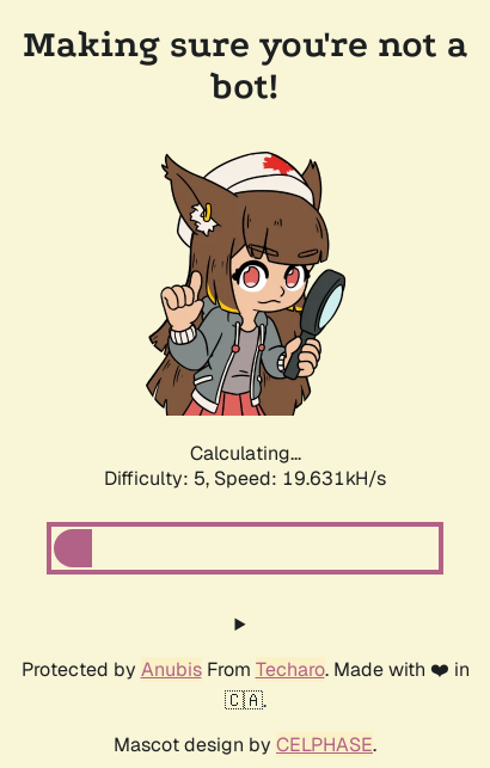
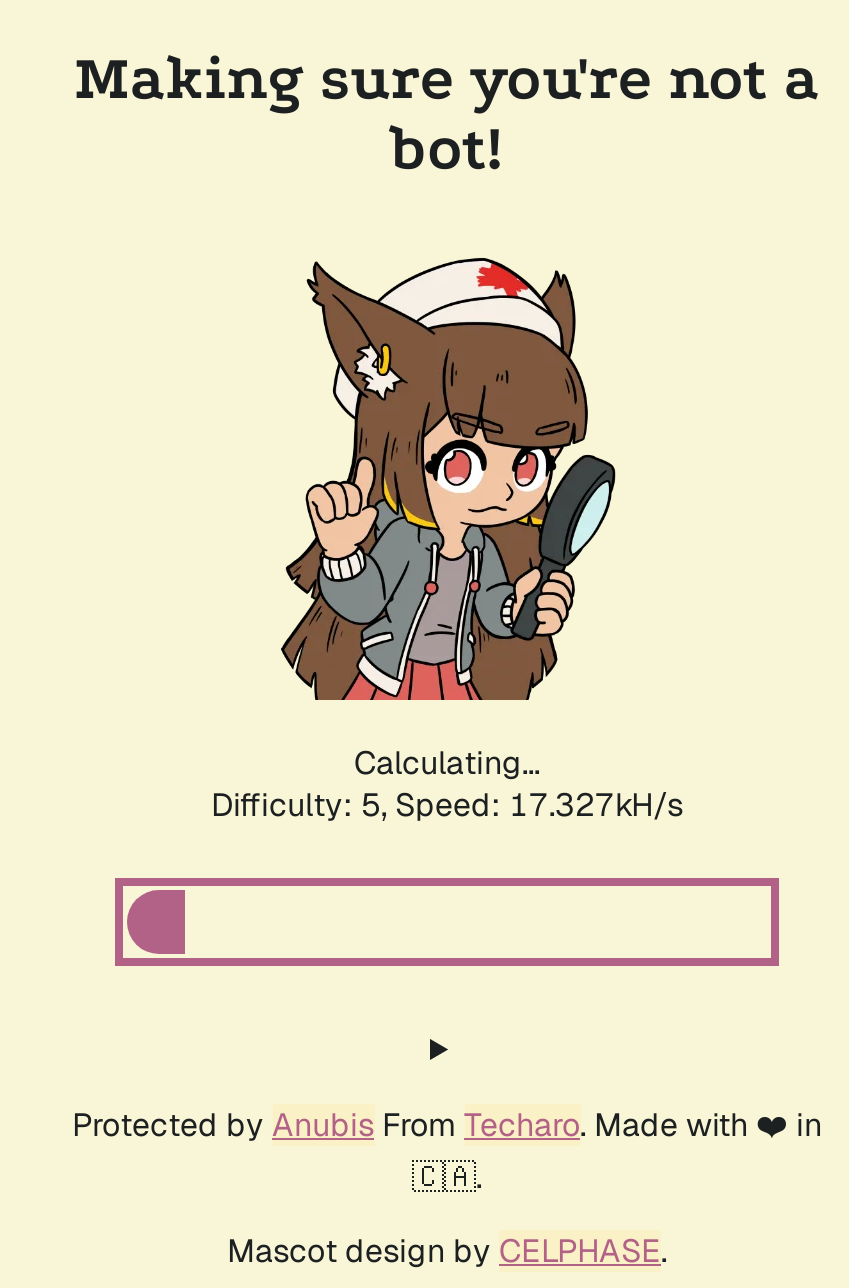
- Difficulty: 5, Speed: 19.631kH/s
+ Difficulty: 5, Speed: 17.327kH/s
